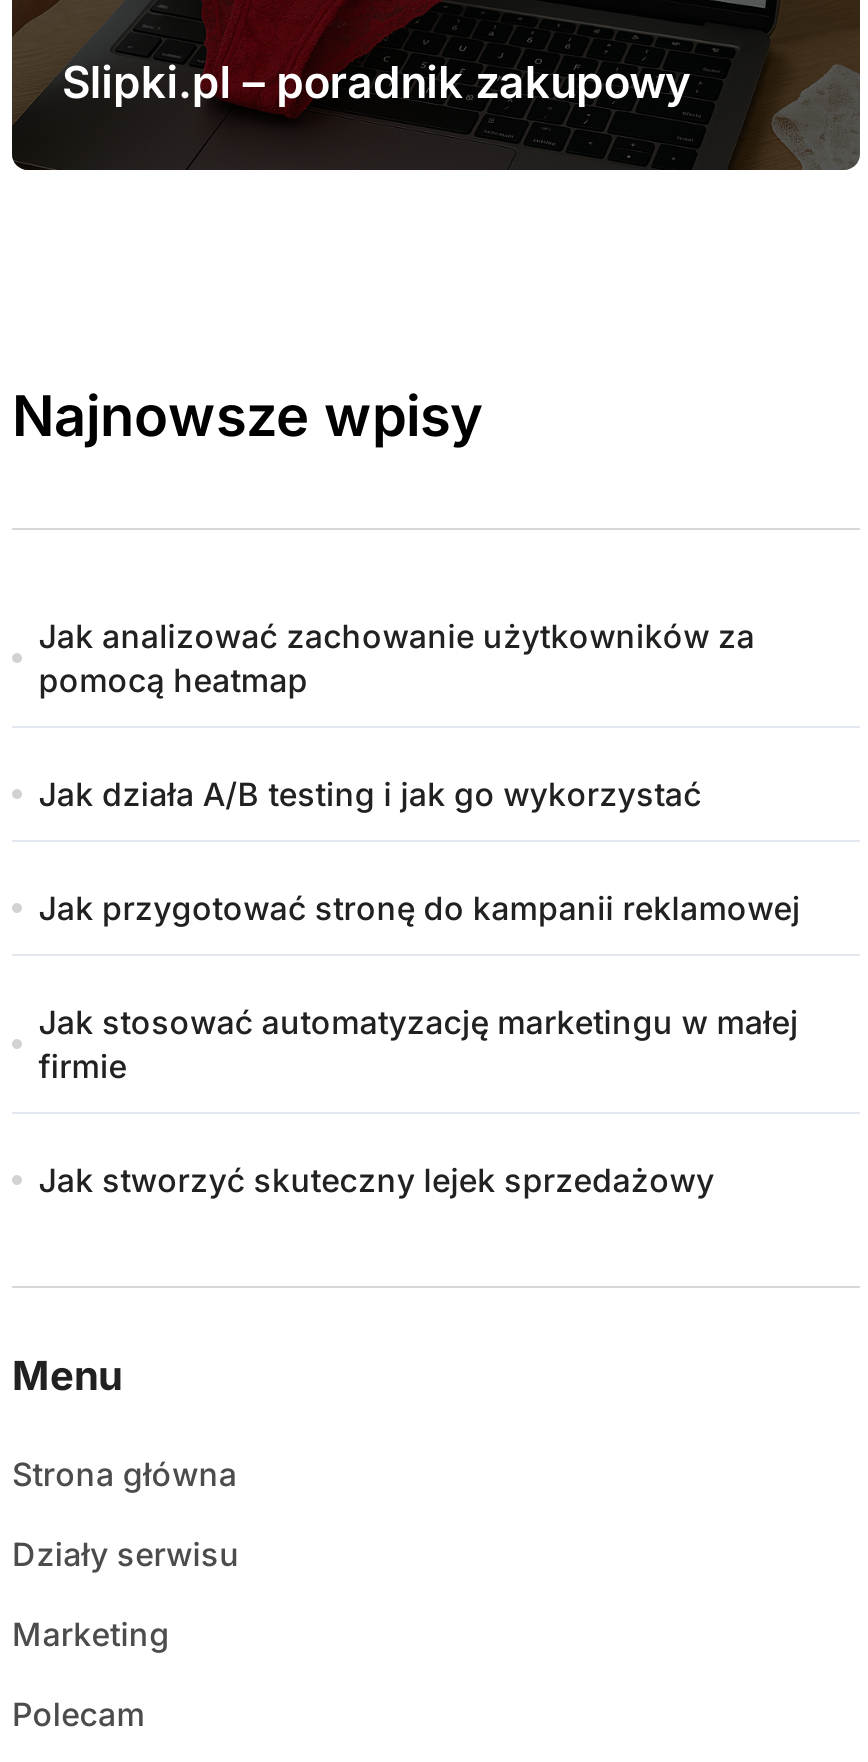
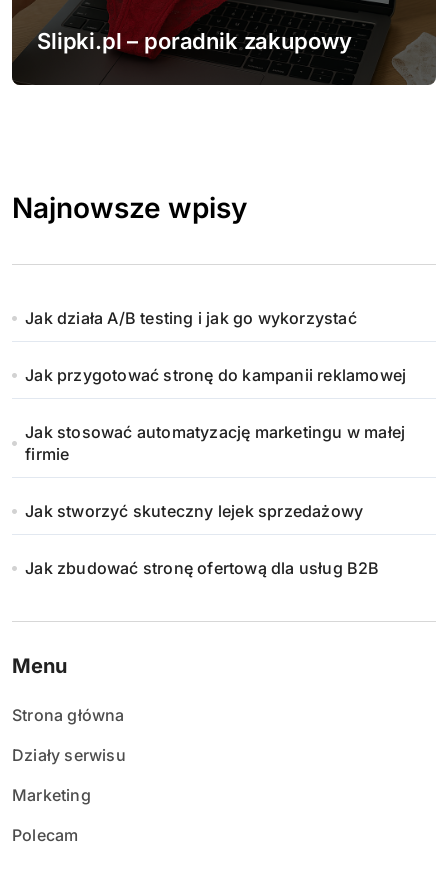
- Jak analizować zachowanie użytkowników za
- pomocą heatmap

moved up: Jak działa A/B testing i jak go wykorzystać | Jak przygotować stronę do kampanii reklamowej | Jak stosować automatyzację marketingu w małej | firmie | Jak stworzyć skuteczny lejek sprzedażowy

+ Jak zbudować stronę ofertową dla usług B2B
